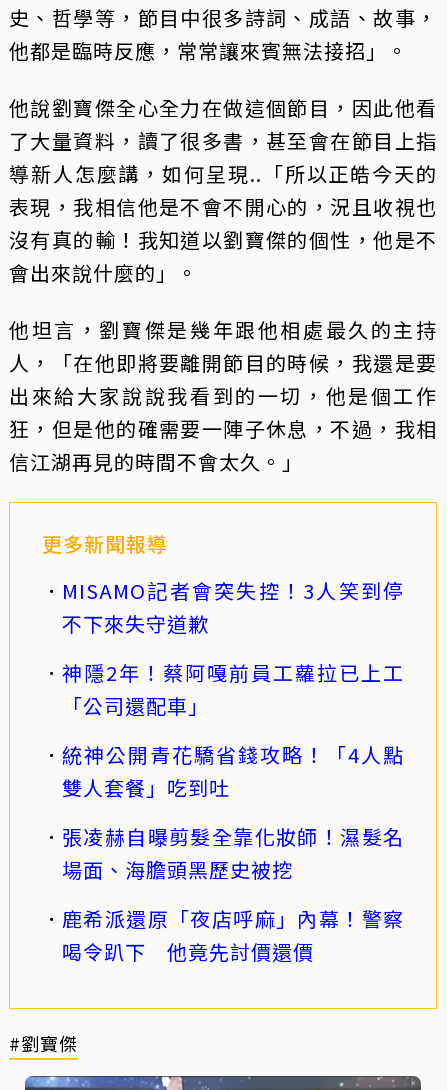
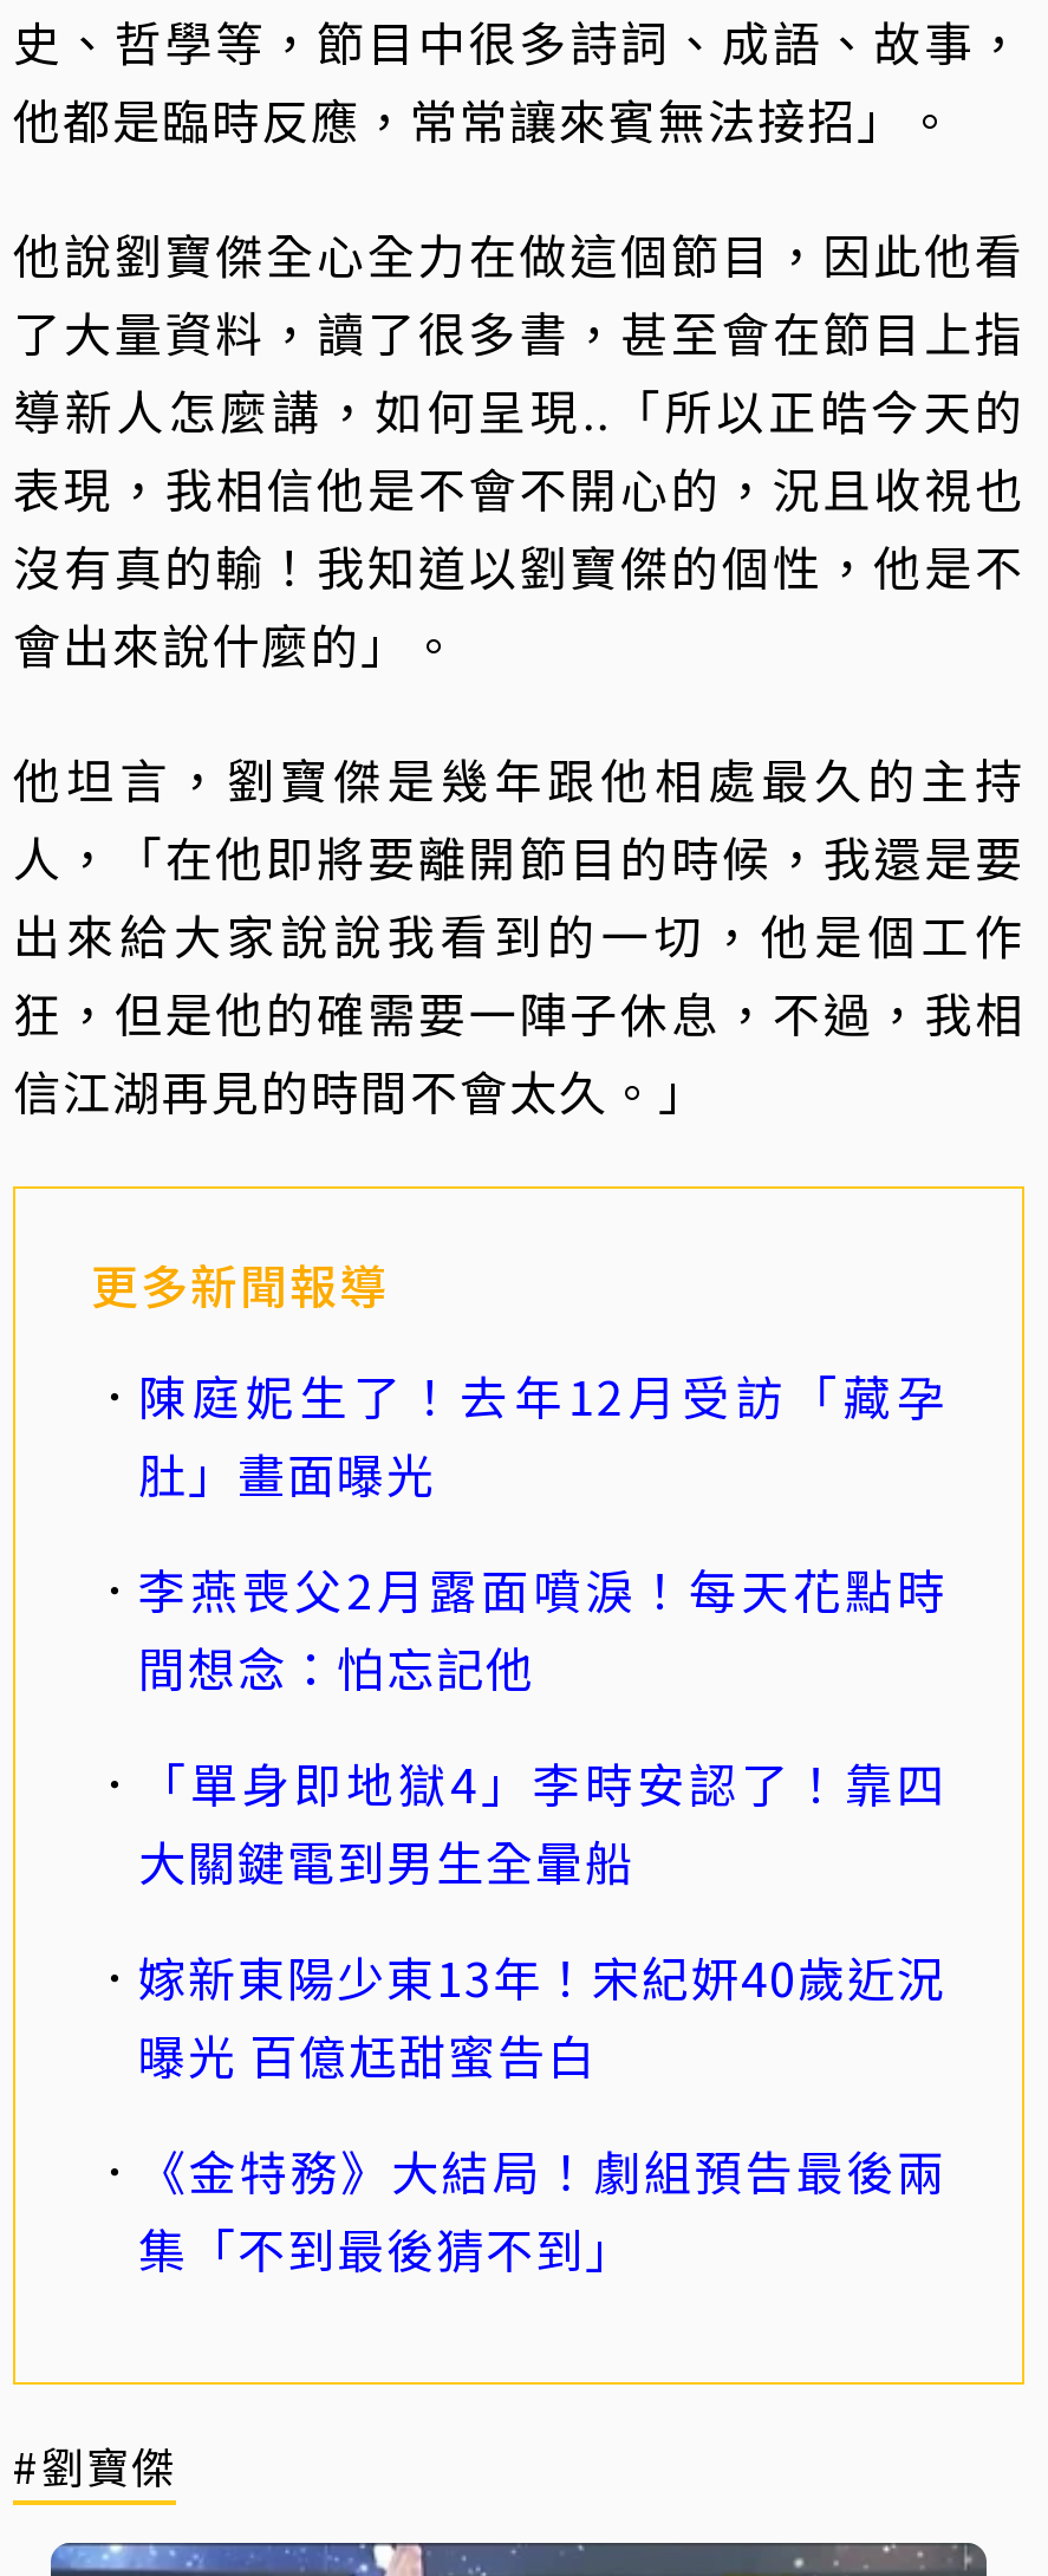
- MISAMO記者會突失控！3人笑到停
- 不下來失守道歉
+ 陳庭妮生了！去年12月受訪「藏孕
+ 肚」畫面曝光

- 神隱2年！蔡阿嘎前員工蘿拉已上工
- 「公司還配車」
+ 李燕喪父2月露面噴淚！每天花點時
+ 間想念：怕忘記他

- 統神公開青花驕省錢攻略！「4人點
- 雙人套餐」吃到吐
+ 「單身即地獄4」李時安認了！靠四
+ 大關鍵電到男生全暈船

- 張凌赫自曝剪髮全靠化妝師！濕髮名
- 場面、海膽頭黑歷史被挖
+ 嫁新東陽少東13年！宋紀妍40歲近況
+ 曝光 百億尪甜蜜告白

- 鹿希派還原「夜店呼麻」內幕！警察
- 喝令趴下 他竟先討價還價
+ 《金特務》大結局！劇組預告最後兩
+ 集「不到最後猜不到」
